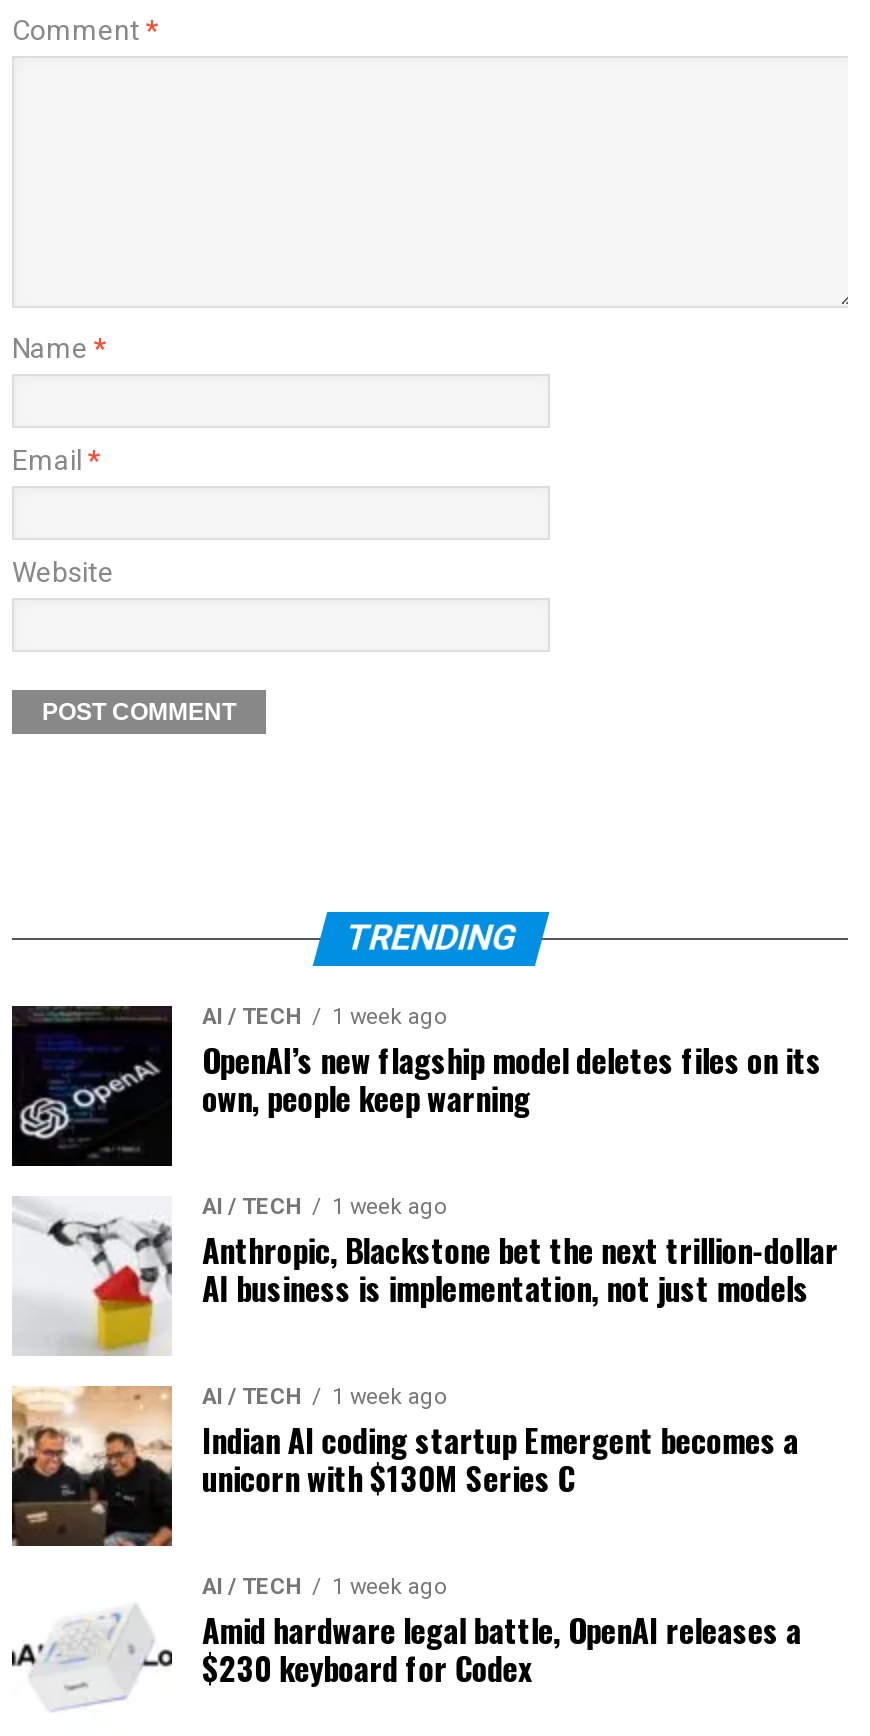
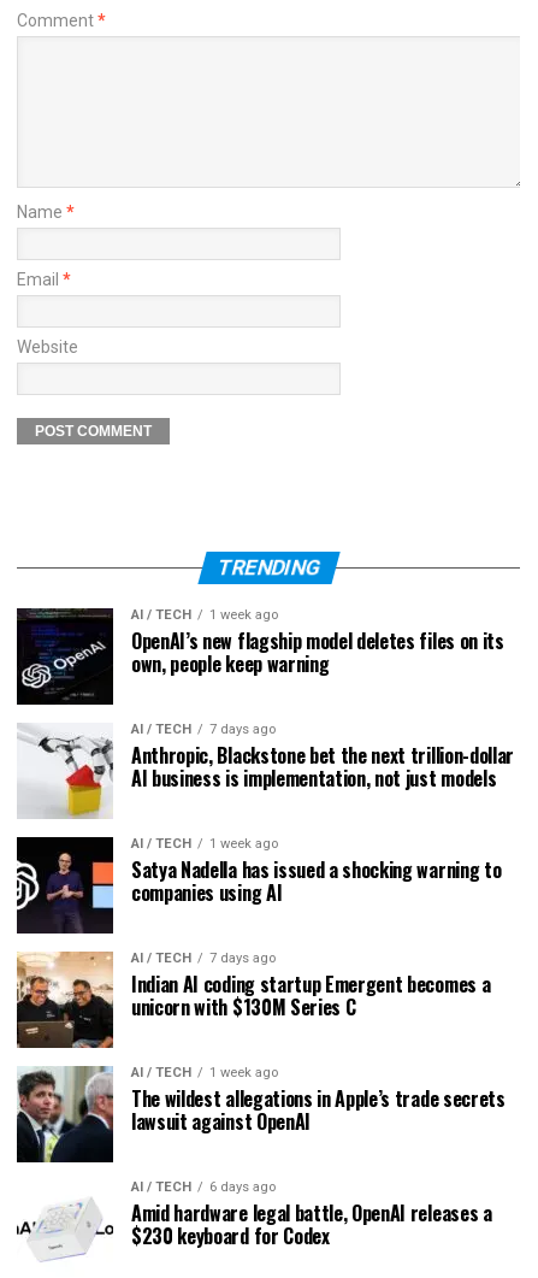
- AI / TECH 1 week ago
+ AI / TECH 7 days ago

+ [image]
+ Satya Nadella has issued a shocking warning to
+ companies using AI
+ AI / TECH
+ 7 days ago

+ [image]
+ The wildest allegations in Apple’s trade secrets
+ lawsuit against OpenAI
+ AI / TECH
+ 6 days ago
